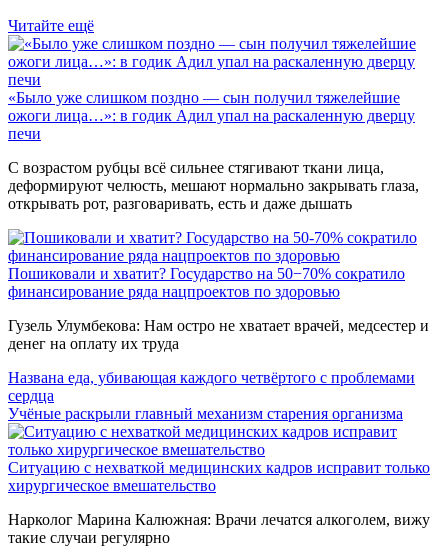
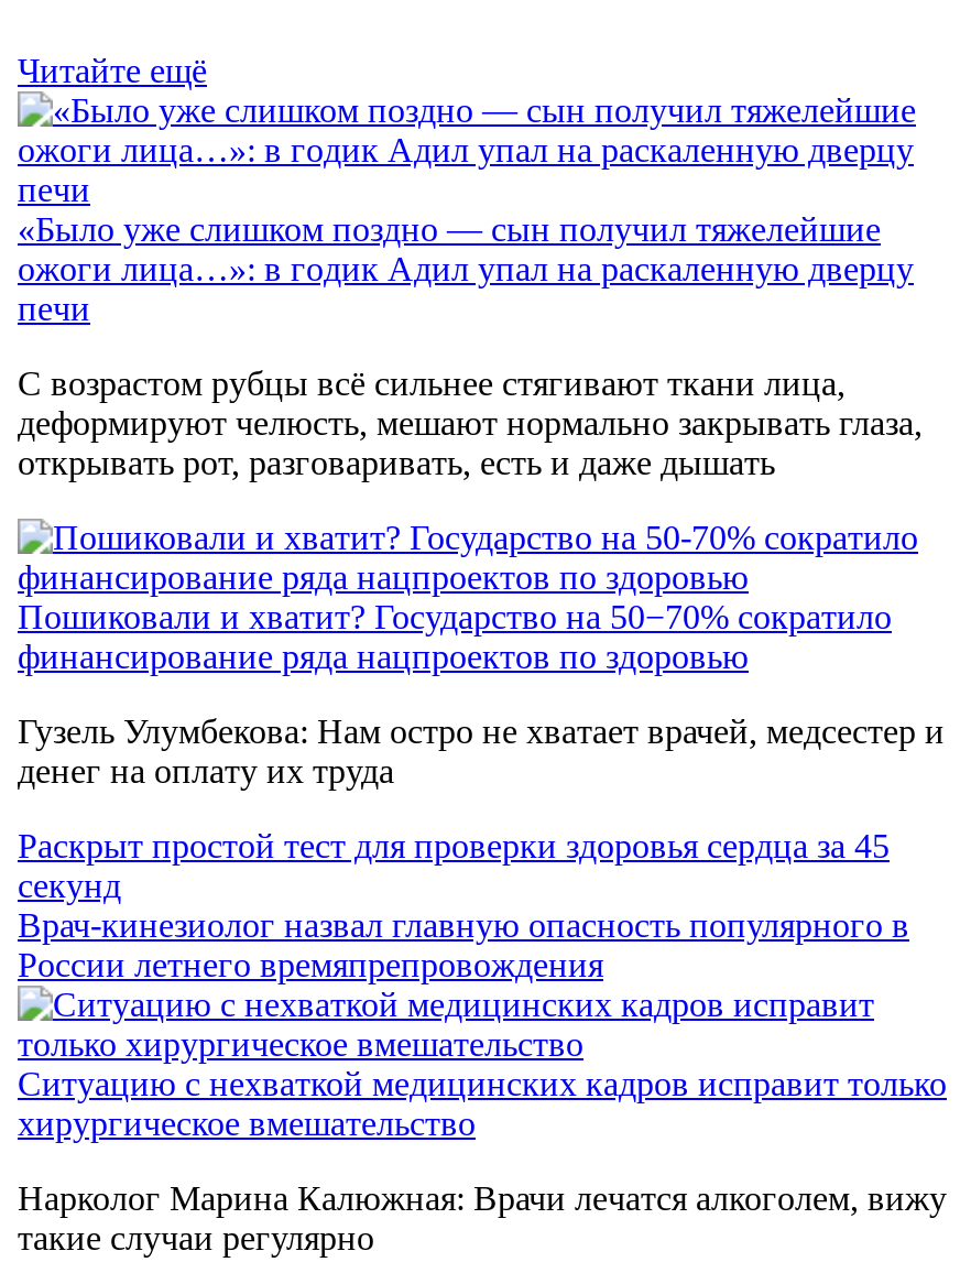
- Названа еда, убивающая каждого четвёртого с проблемами
- сердца
- Учёные раскрыли главный механизм старения организма
+ Раскрыт простой тест для проверки здоровья сердца за 45
+ секунд
+ Врач-кинезиолог назвал главную опасность популярного в
+ России летнего времяпрепровождения
